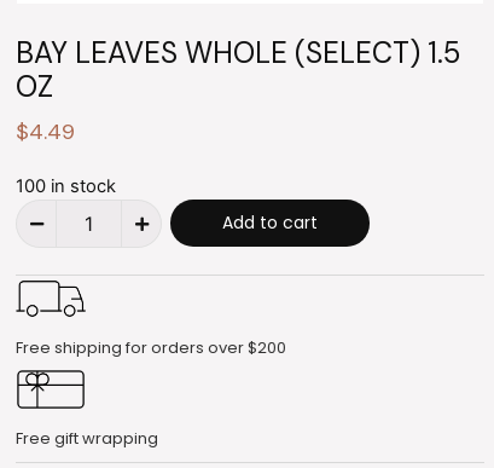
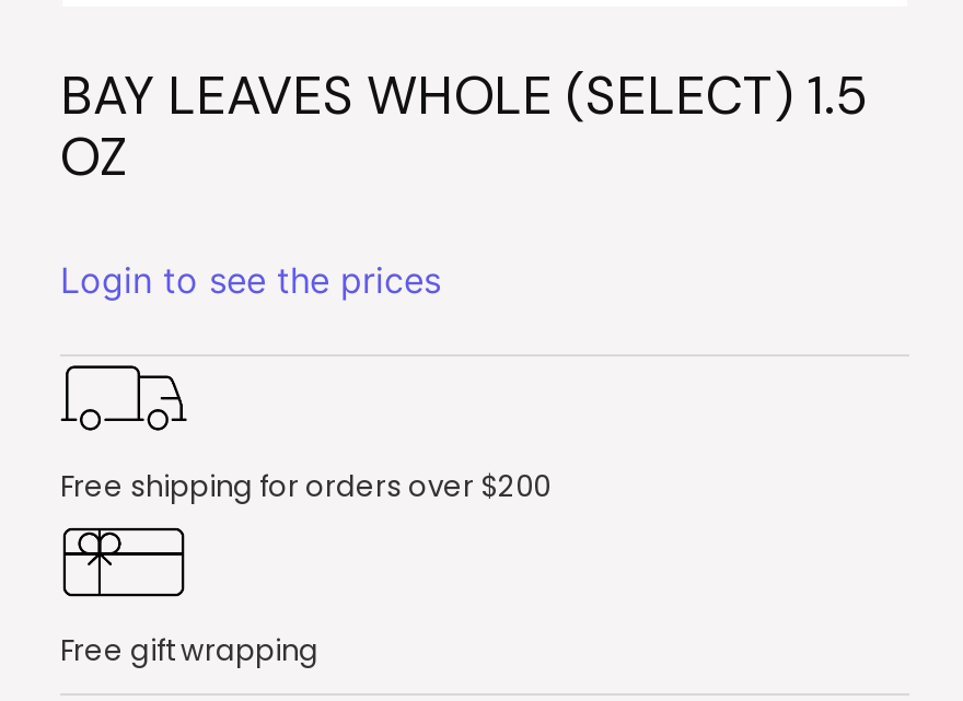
- $4.49
- 100 in stock
- Add to cart
+ Login to see the prices
